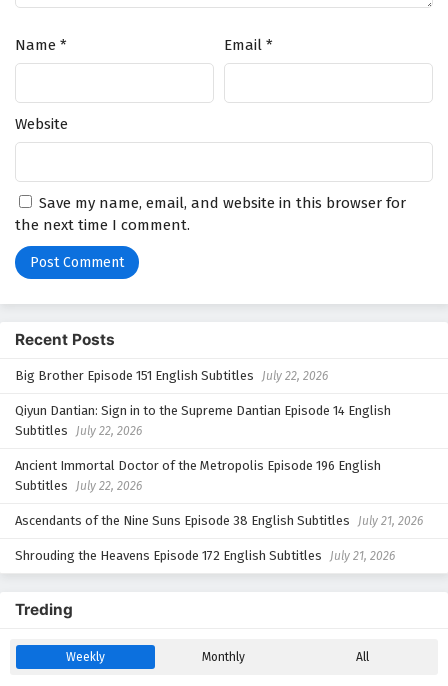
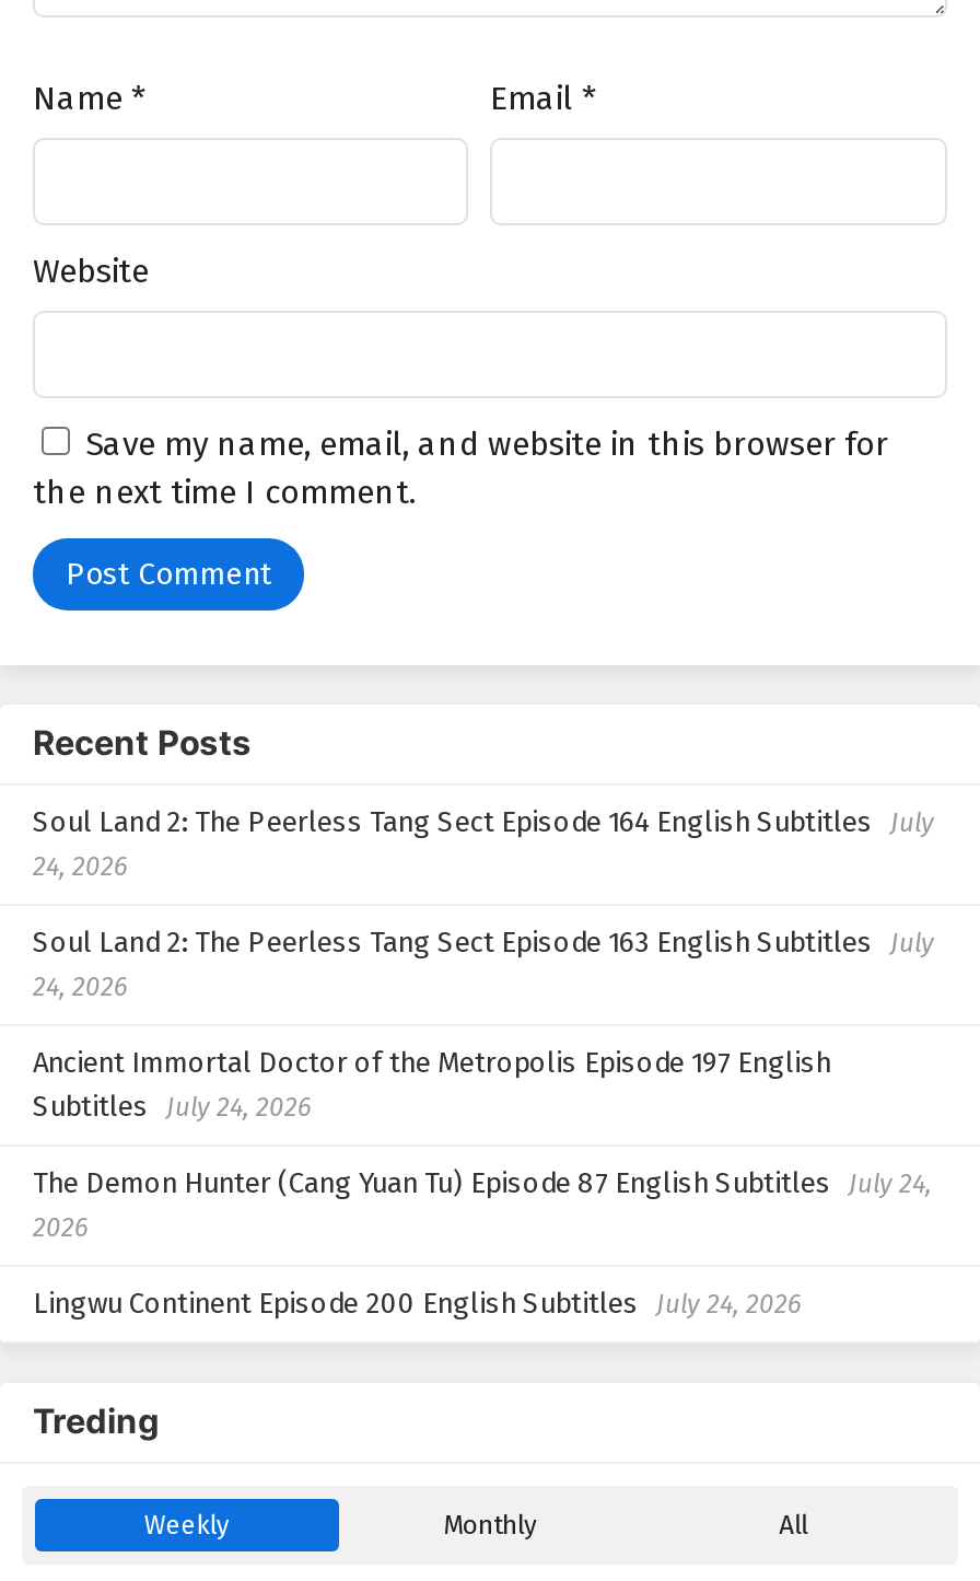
- Big Brother Episode 151 English Subtitles July 22, 2026
+ Soul Land 2: The Peerless Tang Sect Episode 164 English Subtitles July
+ 24, 2026

- Qiyun Dantian: Sign in to the Supreme Dantian Episode 14 English
- Subtitles July 22, 2026
+ Soul Land 2: The Peerless Tang Sect Episode 163 English Subtitles July
+ 24, 2026

- Ancient Immortal Doctor of the Metropolis Episode 196 English
- Subtitles July 22, 2026
+ Ancient Immortal Doctor of the Metropolis Episode 197 English
+ Subtitles July 24, 2026

- Ascendants of the Nine Suns Episode 38 English Subtitles July 21, 2026
+ The Demon Hunter (Cang Yuan Tu) Episode 87 English Subtitles July 24,
+ 2026

- Shrouding the Heavens Episode 172 English Subtitles July 21, 2026
+ Lingwu Continent Episode 200 English Subtitles July 24, 2026
